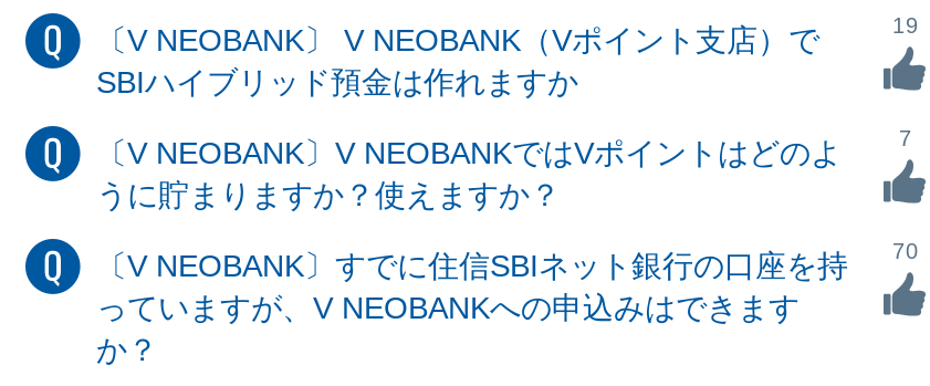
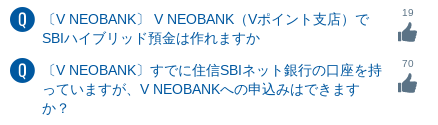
- 〔V NEOBANK〕V NEOBANKではVポイントはどのよ
- うに貯まりますか？使えますか？

- 7
